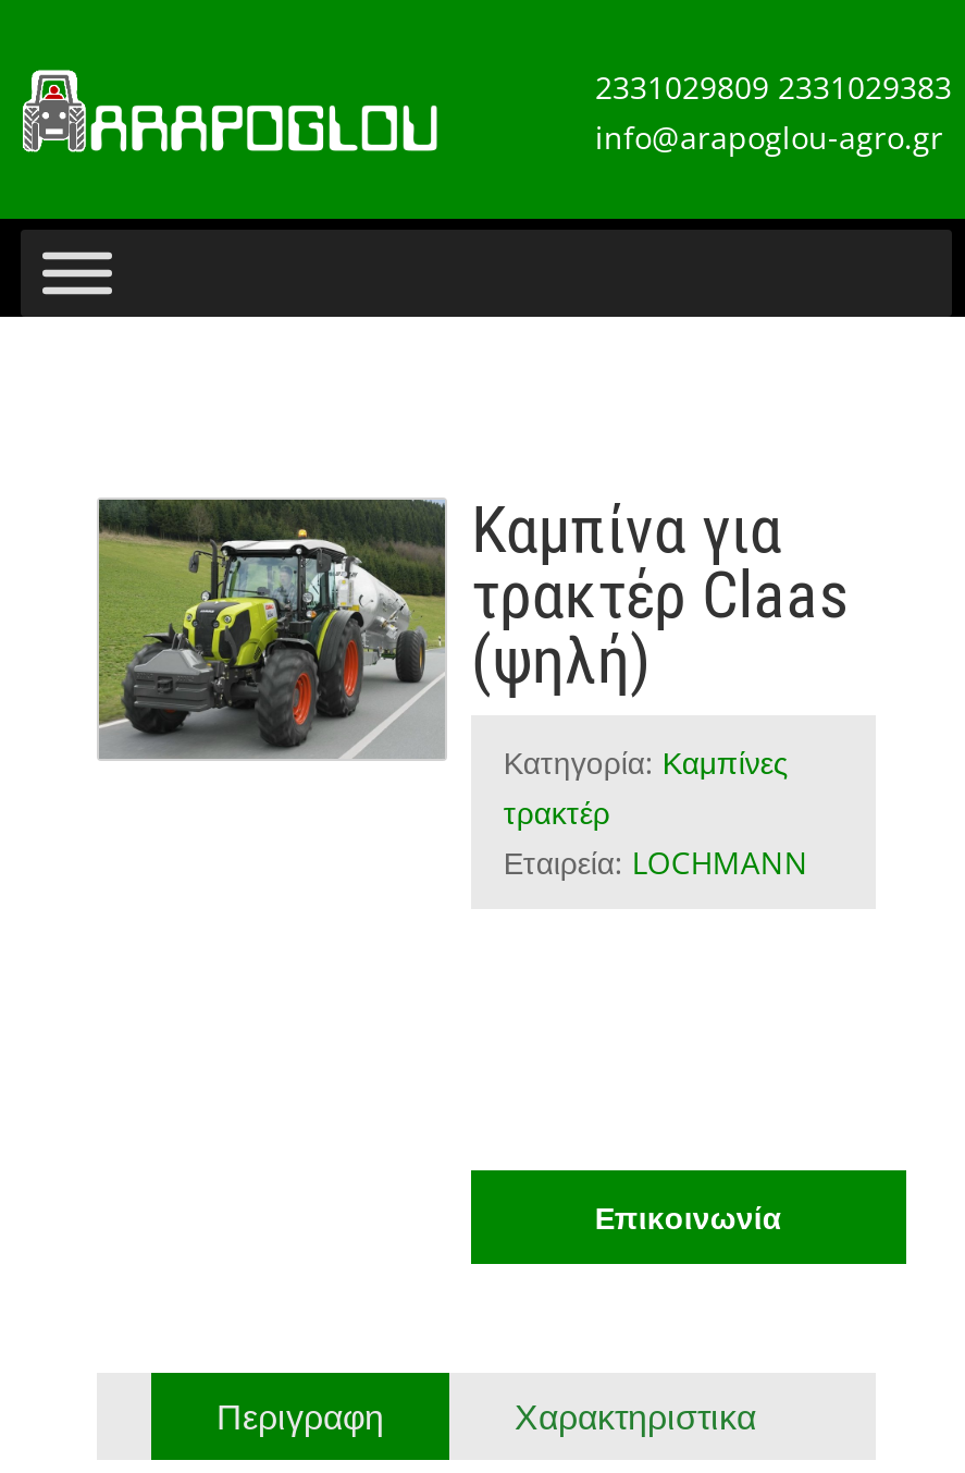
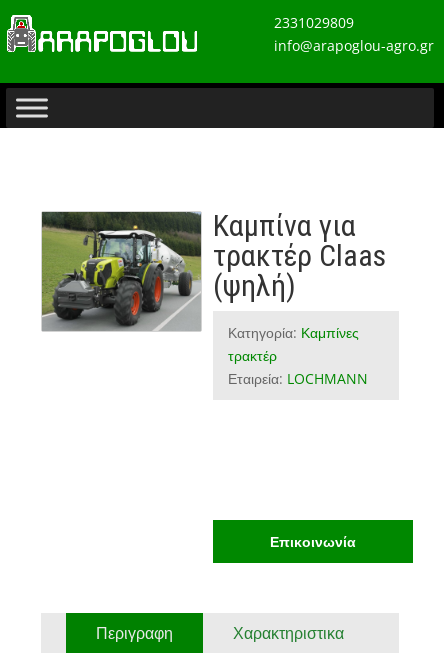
- 2331029809 2331029383
+ 2331029809
